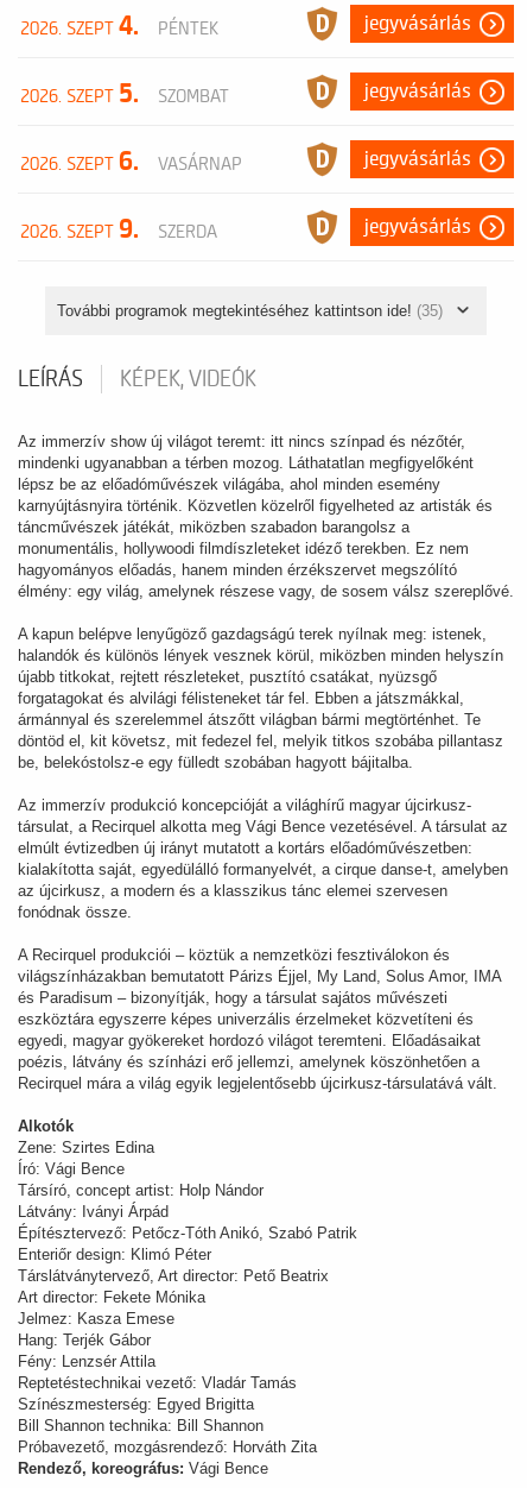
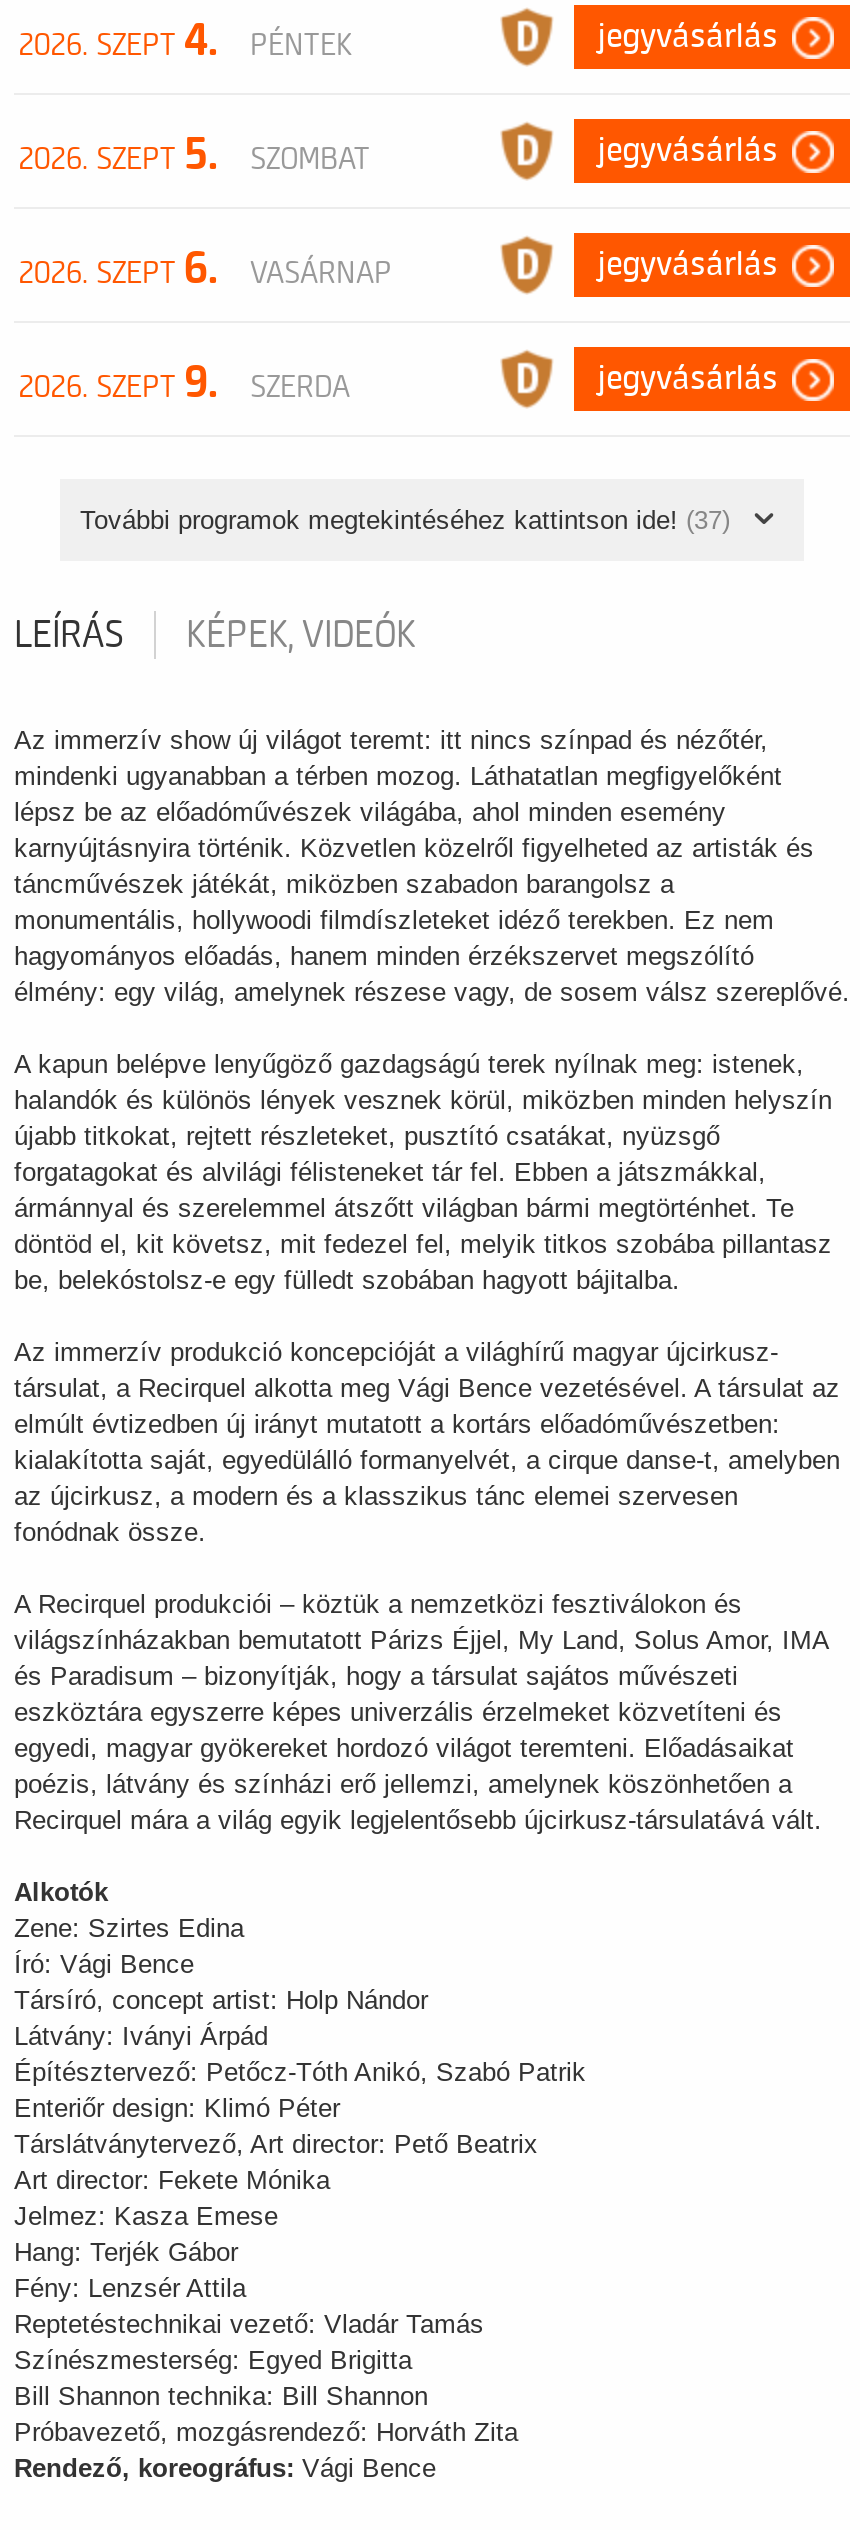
- További programok megtekintéséhez kattintson ide! (35)
+ További programok megtekintéséhez kattintson ide! (37)
